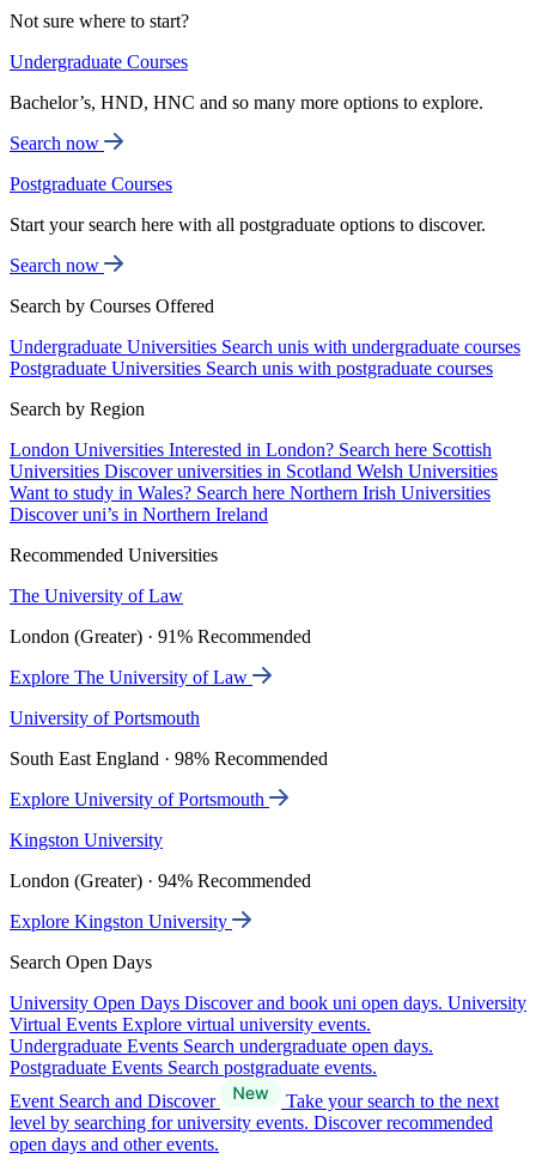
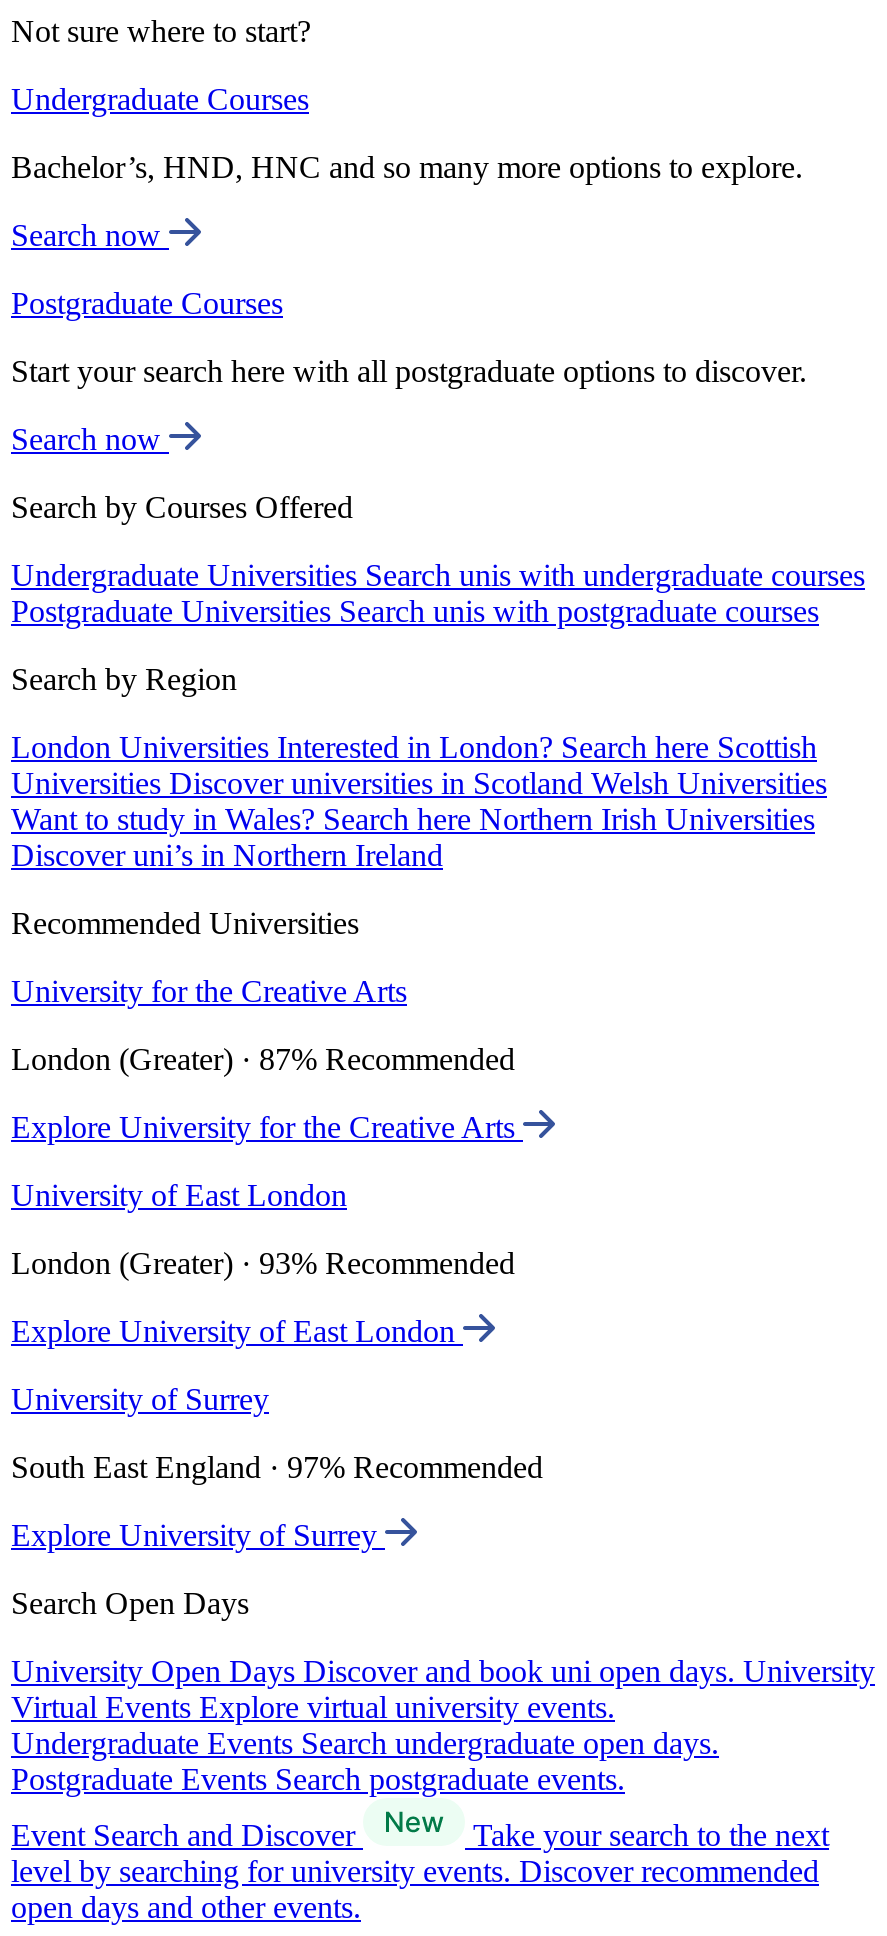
- The University of Law
+ University for the Creative Arts

- London (Greater) · 91% Recommended
+ London (Greater) · 87% Recommended

- Explore The University of Law
+ Explore University for the Creative Arts

- University of Portsmouth
+ University of East London

- South East England · 98% Recommended
+ London (Greater) · 93% Recommended

- Explore University of Portsmouth
+ Explore University of East London

- Kingston University
+ University of Surrey

- London (Greater) · 94% Recommended
+ South East England · 97% Recommended

- Explore Kingston University
+ Explore University of Surrey
